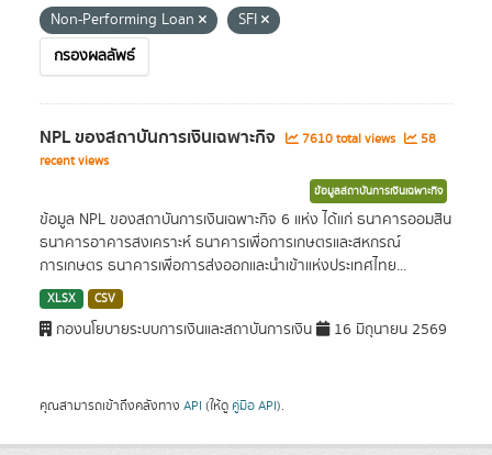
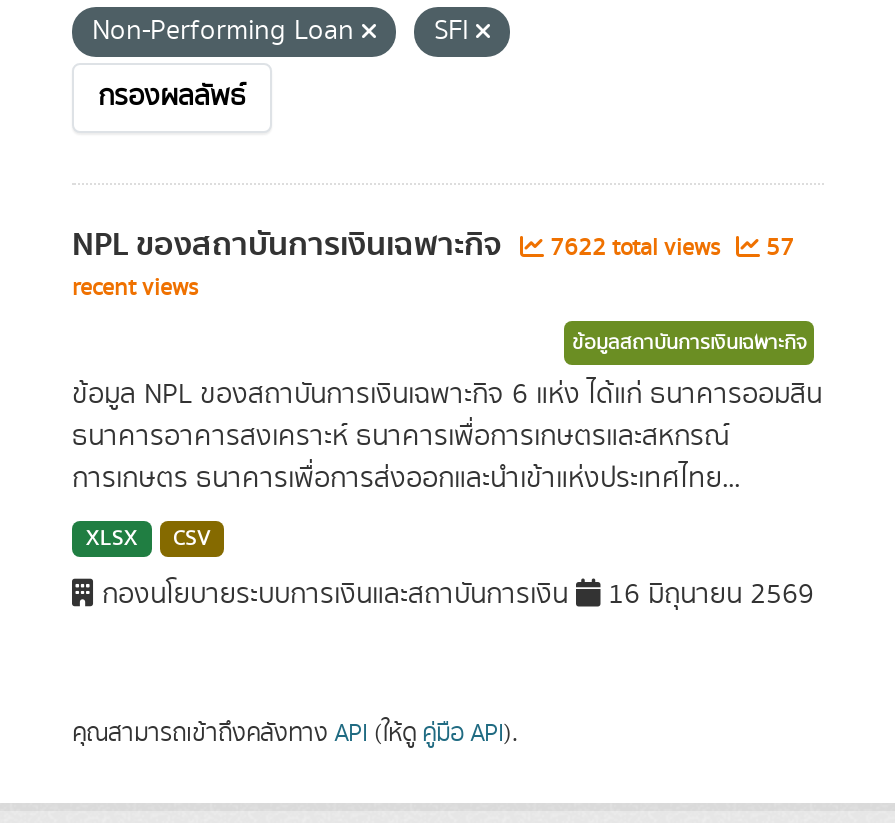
- 7610 total views
+ 7622 total views

- 58
+ 57
